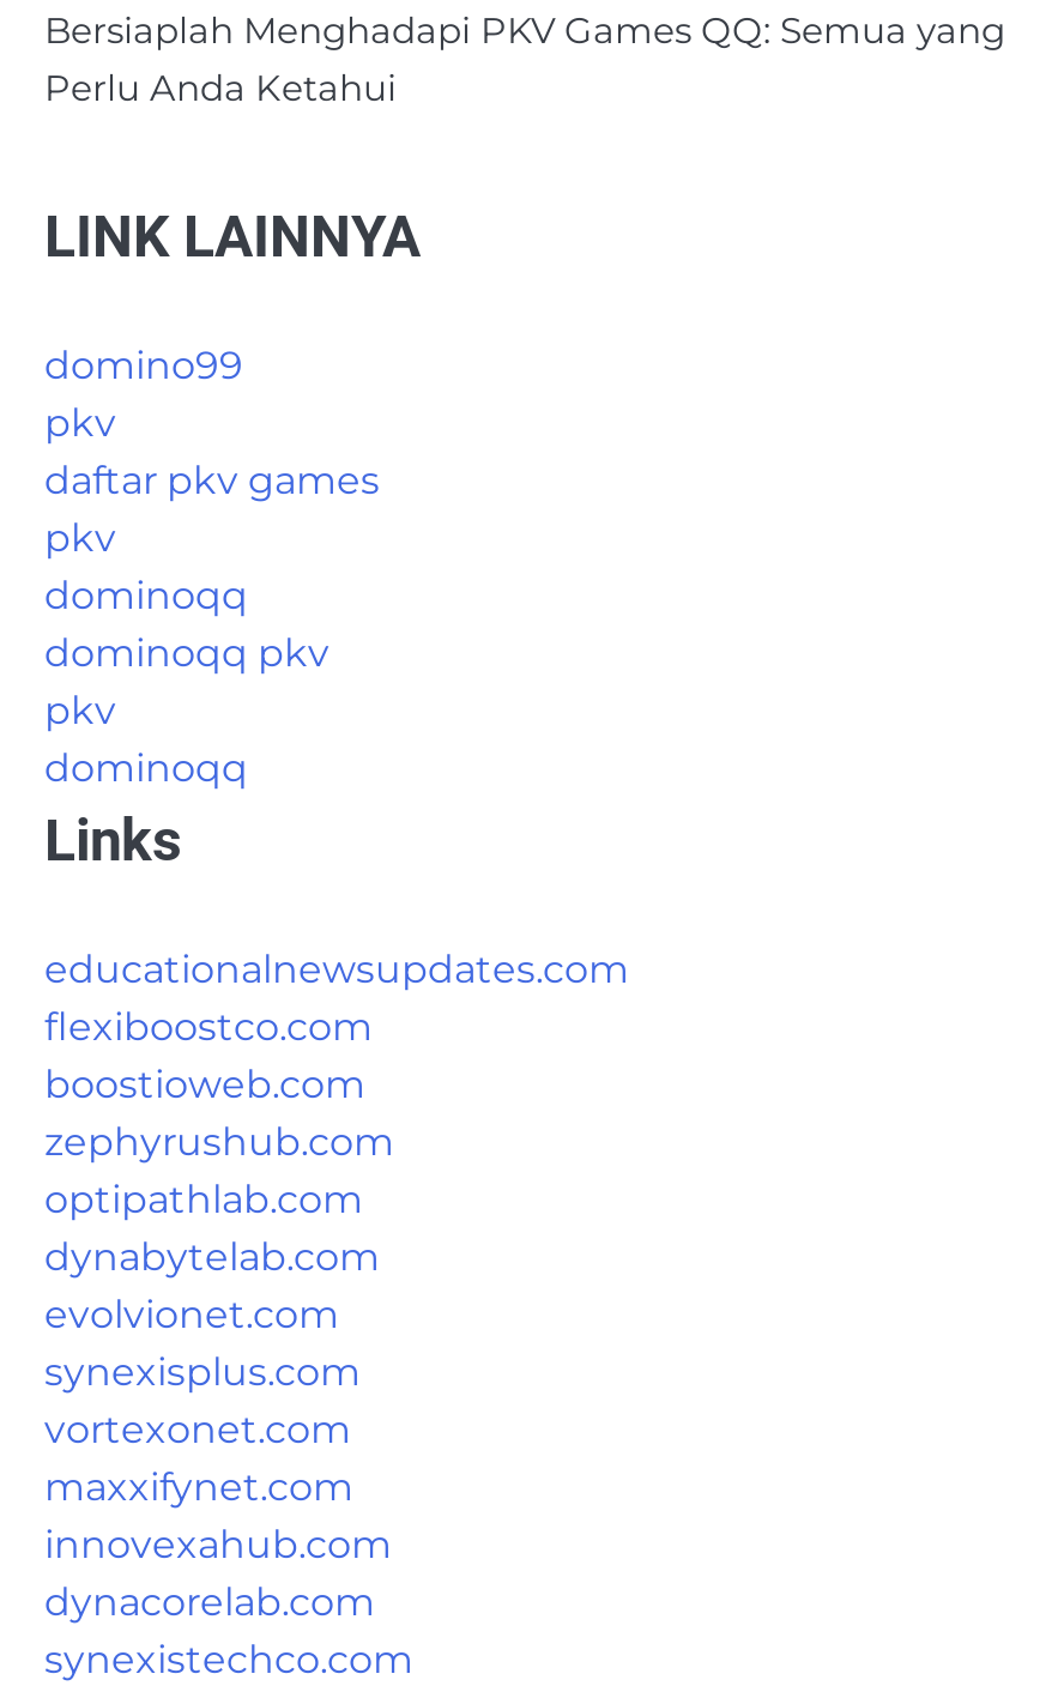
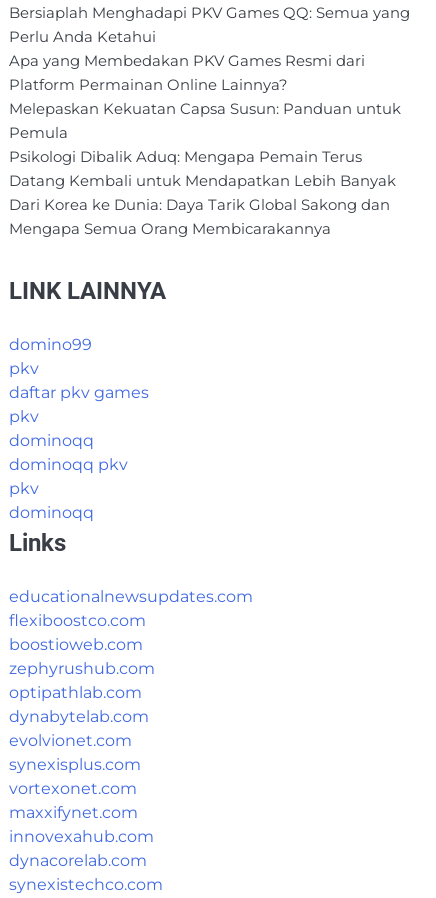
+ Apa yang Membedakan PKV Games Resmi dari
+ Platform Permainan Online Lainnya?
+ Melepaskan Kekuatan Capsa Susun: Panduan untuk
+ Pemula
+ Psikologi Dibalik Aduq: Mengapa Pemain Terus
+ Datang Kembali untuk Mendapatkan Lebih Banyak
+ Dari Korea ke Dunia: Daya Tarik Global Sakong dan
+ Mengapa Semua Orang Membicarakannya
